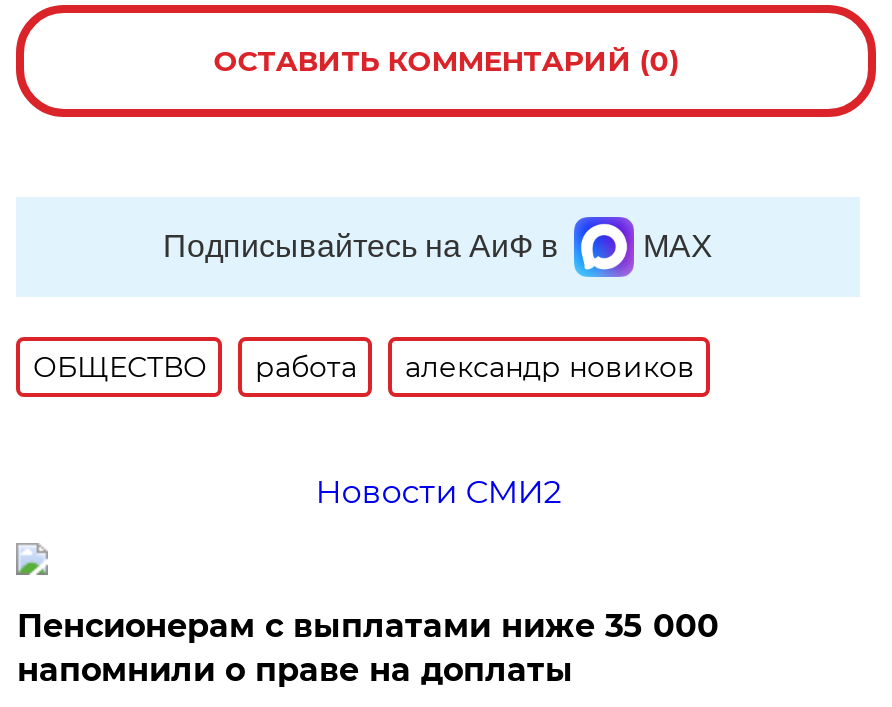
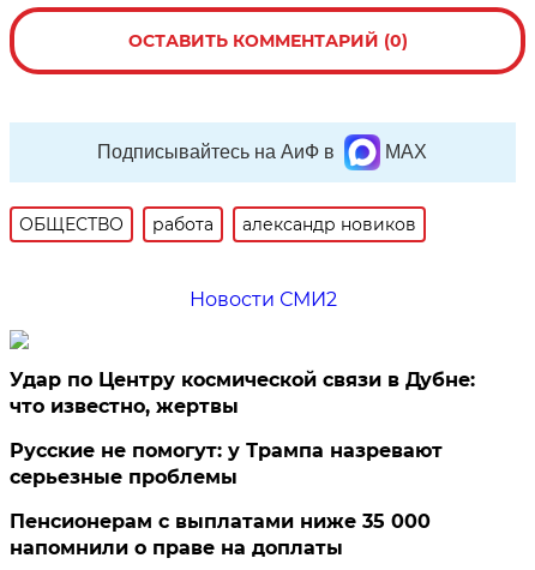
+ Удар по Центру космической связи в Дубне:
+ что известно, жертвы
+ Русские не помогут: у Трампа назревают
+ серьезные проблемы
